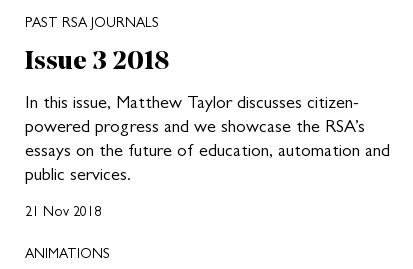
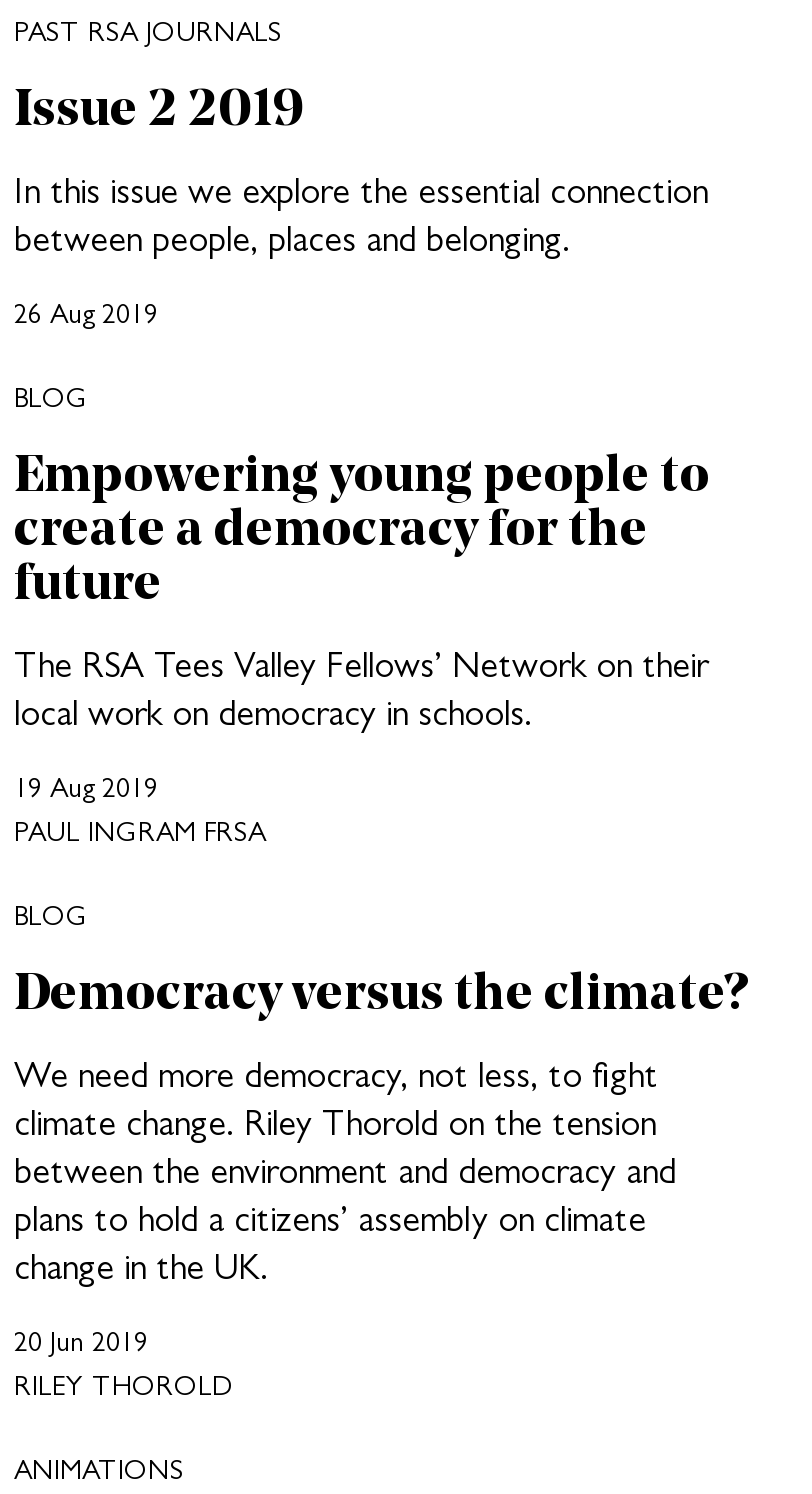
- Issue 3 2018
- In this issue, Matthew Taylor discusses citizen-
- powered progress and we showcase the RSA’s
- essays on the future of education, automation and
- public services.
- 21 Nov 2018
+ Issue 2 2019
+ In this issue we explore the essential connection
+ between people, places and belonging.
+ 26 Aug 2019
+ BLOG
+ Empowering young people to
+ create a democracy for the
+ future
+ The RSA Tees Valley Fellows’ Network on their
+ local work on democracy in schools.
+ 19 Aug 2019
+ PAUL INGRAM FRSA
+ BLOG
+ Democracy versus the climate?
+ We need more democracy, not less, to fight
+ climate change. Riley Thorold on the tension
+ between the environment and democracy and
+ plans to hold a citizens’ assembly on climate
+ change in the UK.
+ 20 Jun 2019
+ RILEY THOROLD
